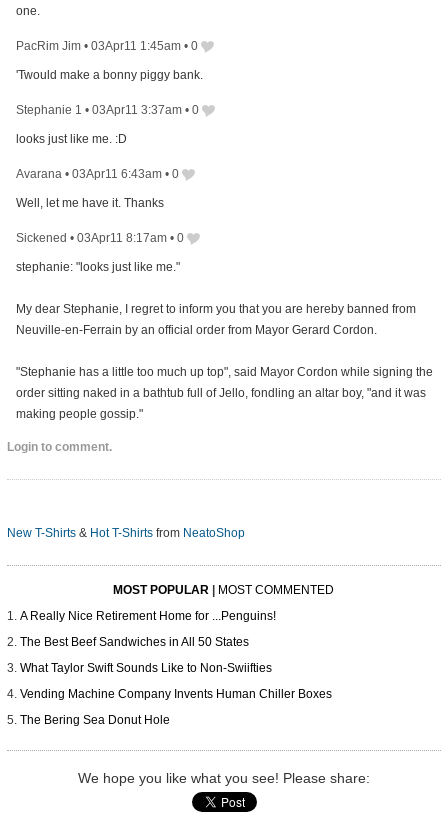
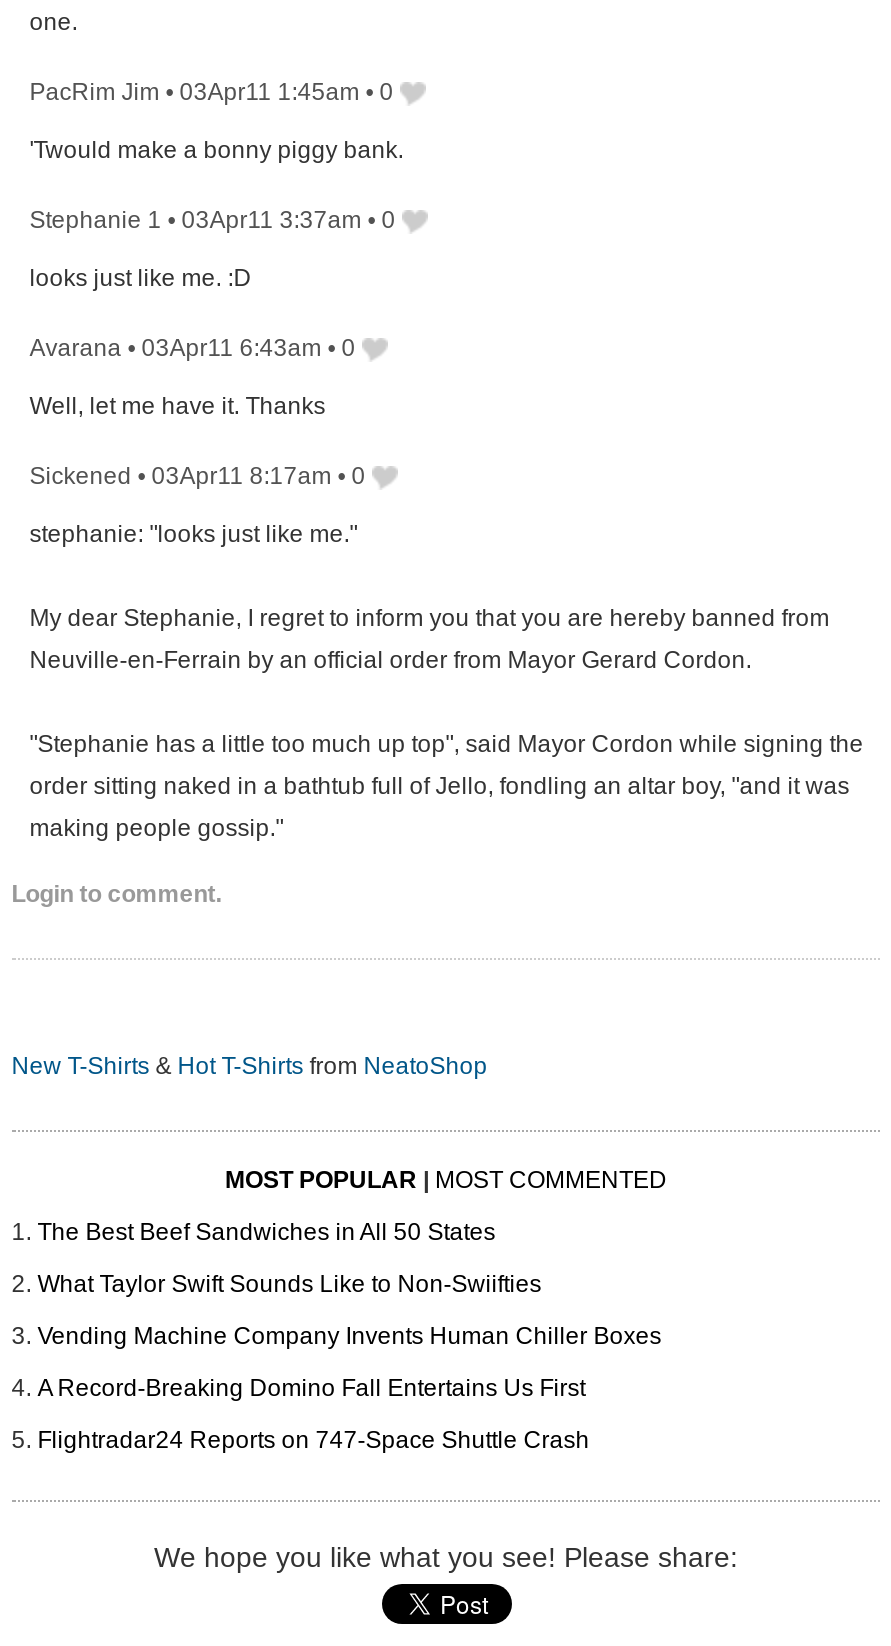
- A Really Nice Retirement Home for ...Penguins!

moved up: The Best Beef Sandwiches in All 50 States | What Taylor Swift Sounds Like to Non-Swiifties | Vending Machine Company Invents Human Chiller Boxes

- The Bering Sea Donut Hole
+ A Record-Breaking Domino Fall Entertains Us First
+ Flightradar24 Reports on 747-Space Shuttle Crash
